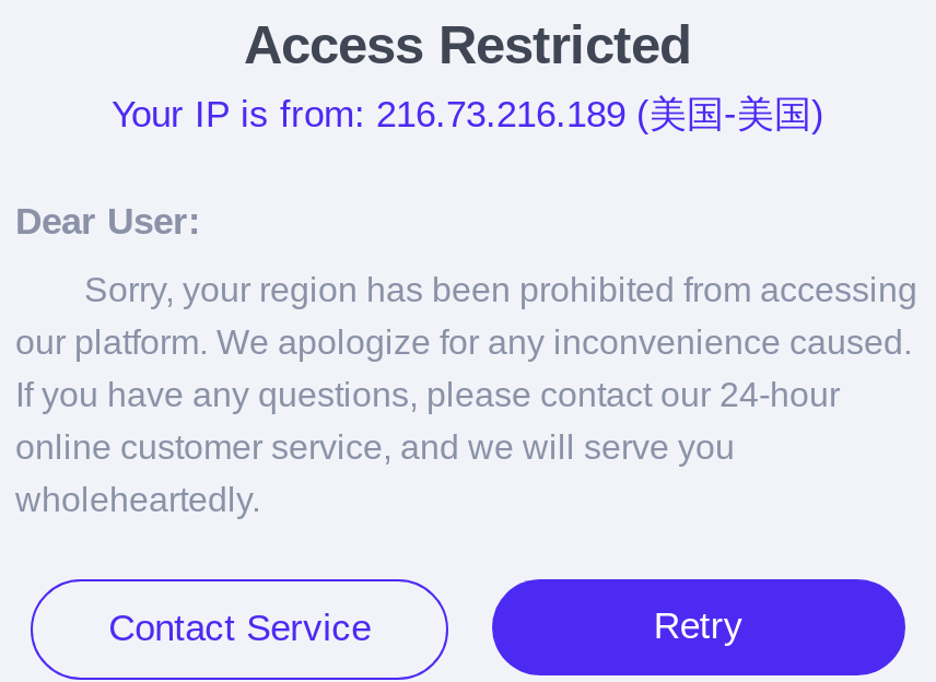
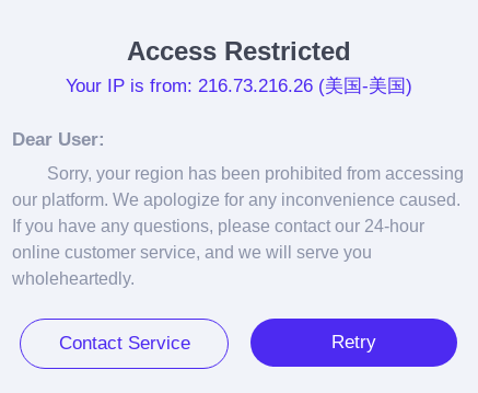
- Your IP is from: 216.73.216.189 (美国-美国)
+ Your IP is from: 216.73.216.26 (美国-美国)
